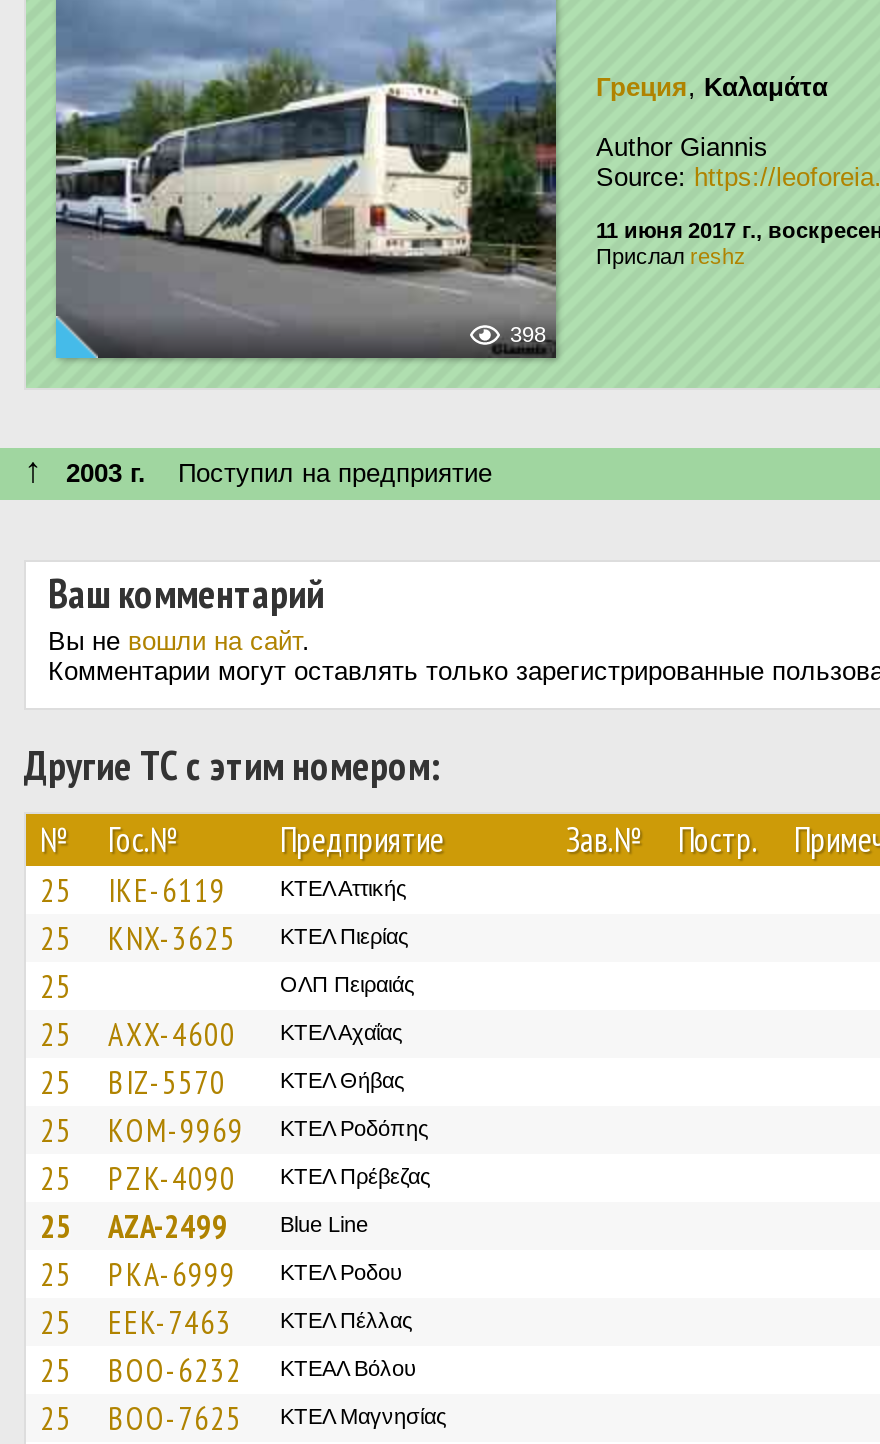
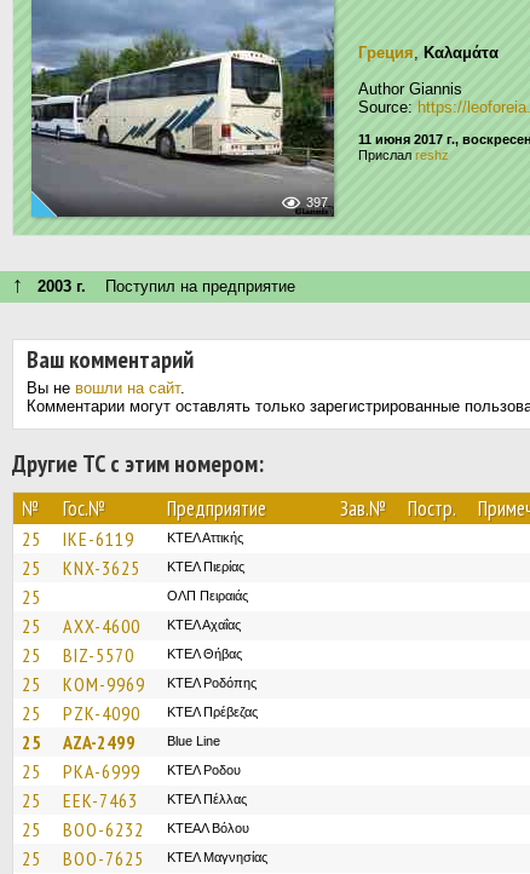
- 398
+ 397
